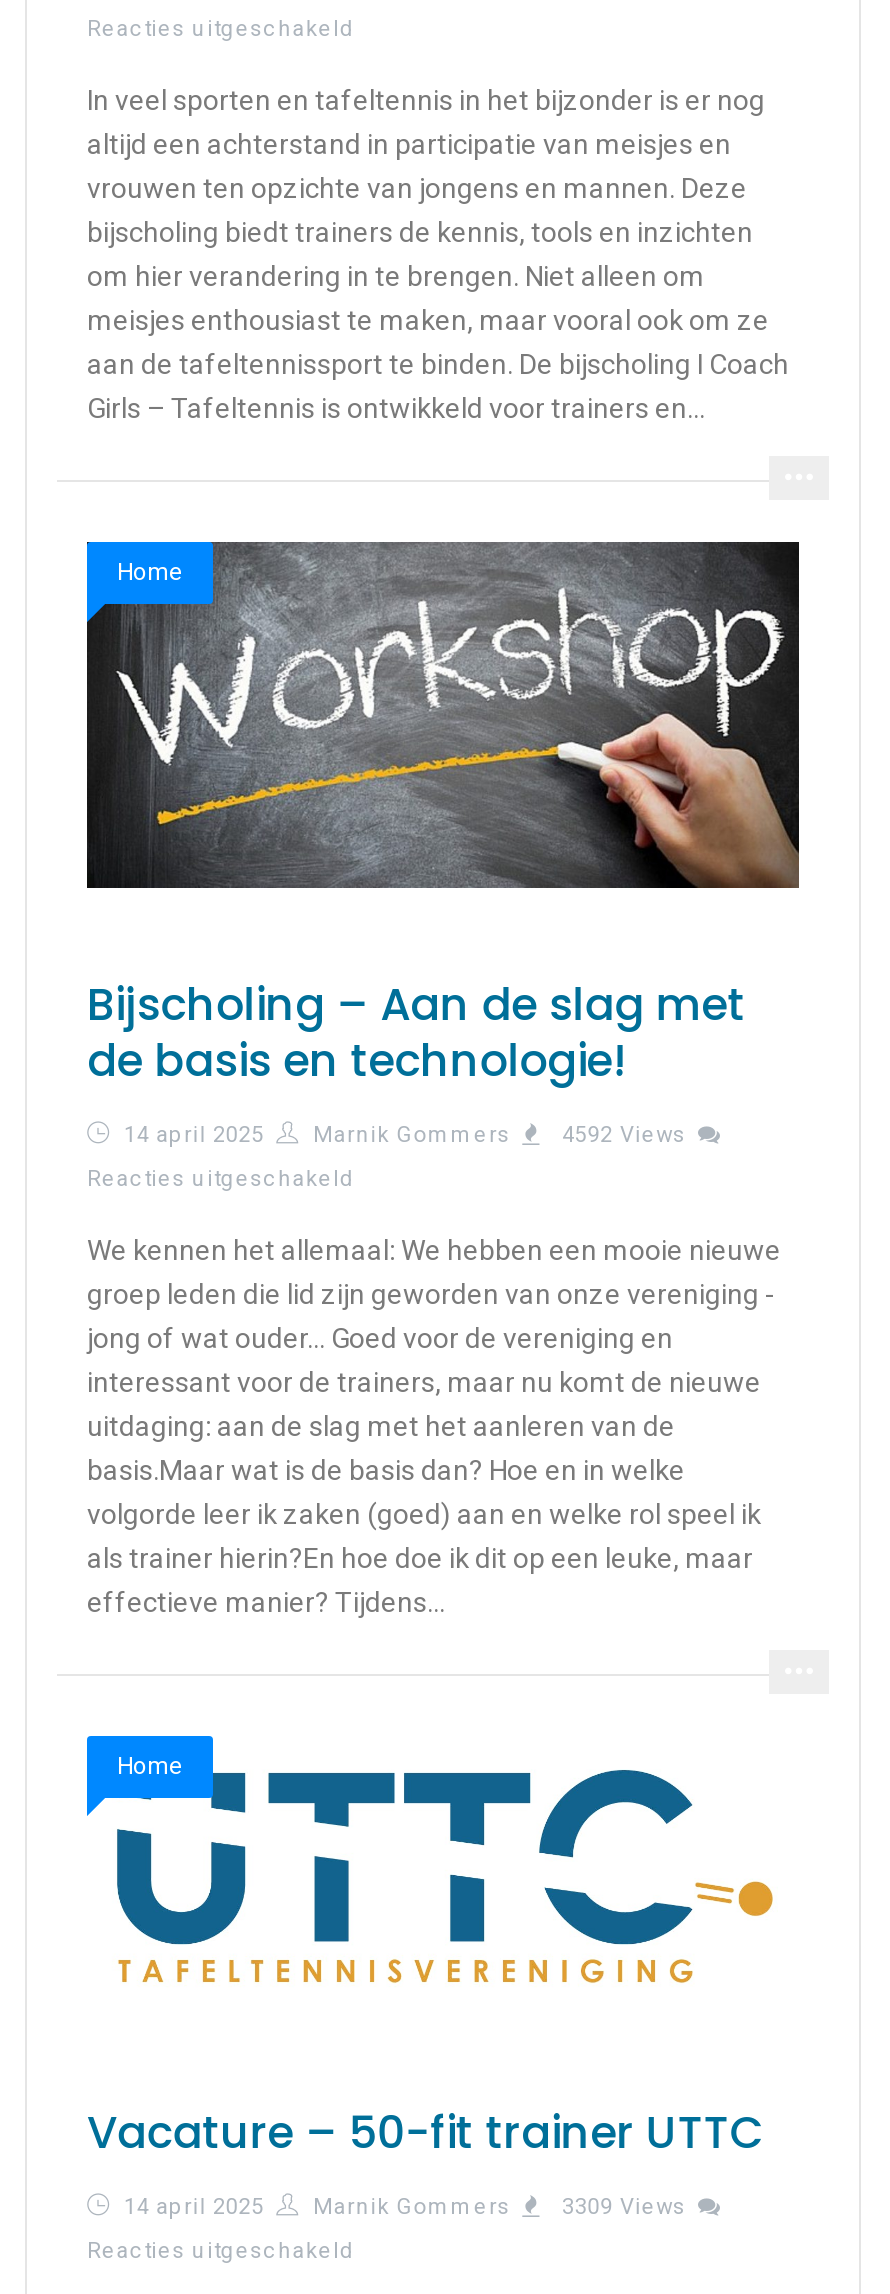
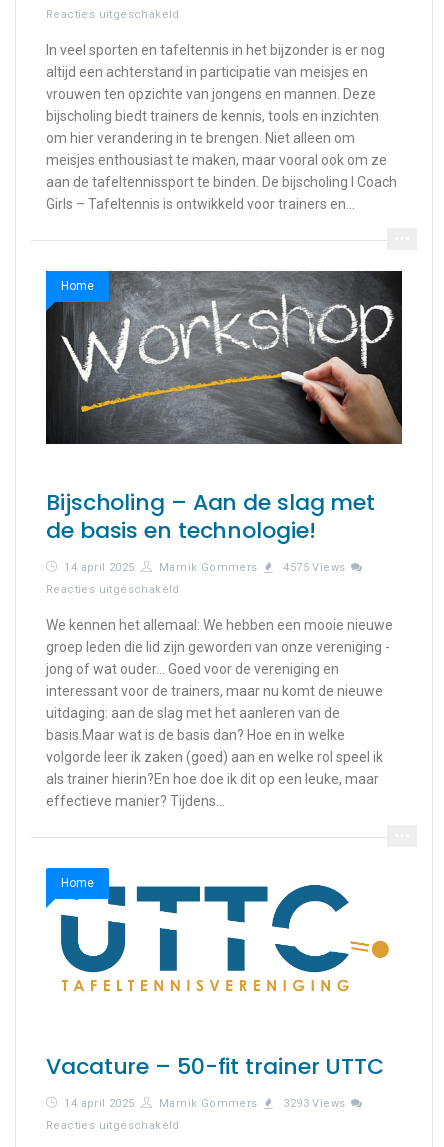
- 14 april 2025 Marnik Gommers 4592 Views
+ 14 april 2025 Marnik Gommers 4575 Views

- 14 april 2025 Marnik Gommers 3309 Views
+ 14 april 2025 Marnik Gommers 3293 Views
